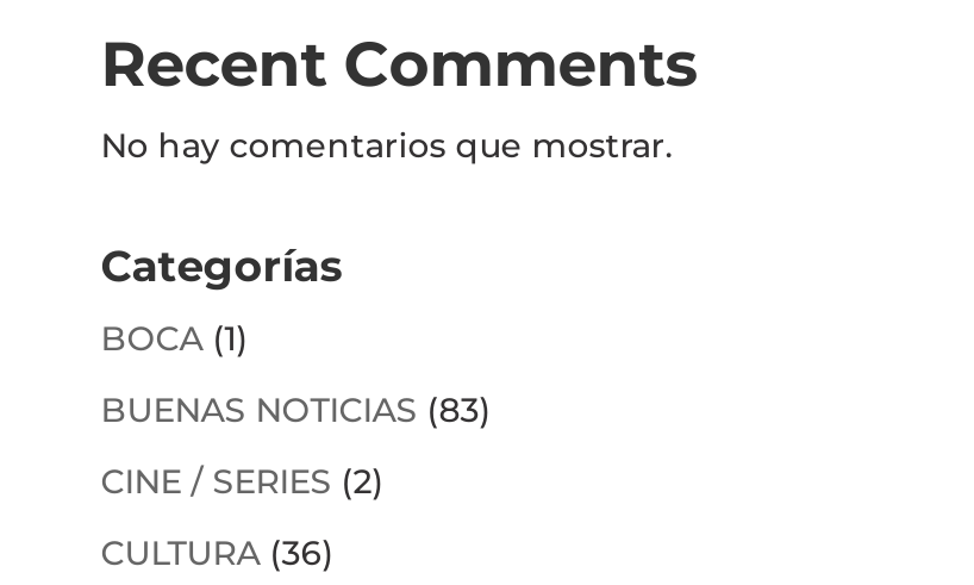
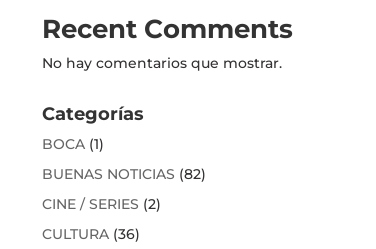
- BUENAS NOTICIAS (83)
+ BUENAS NOTICIAS (82)
